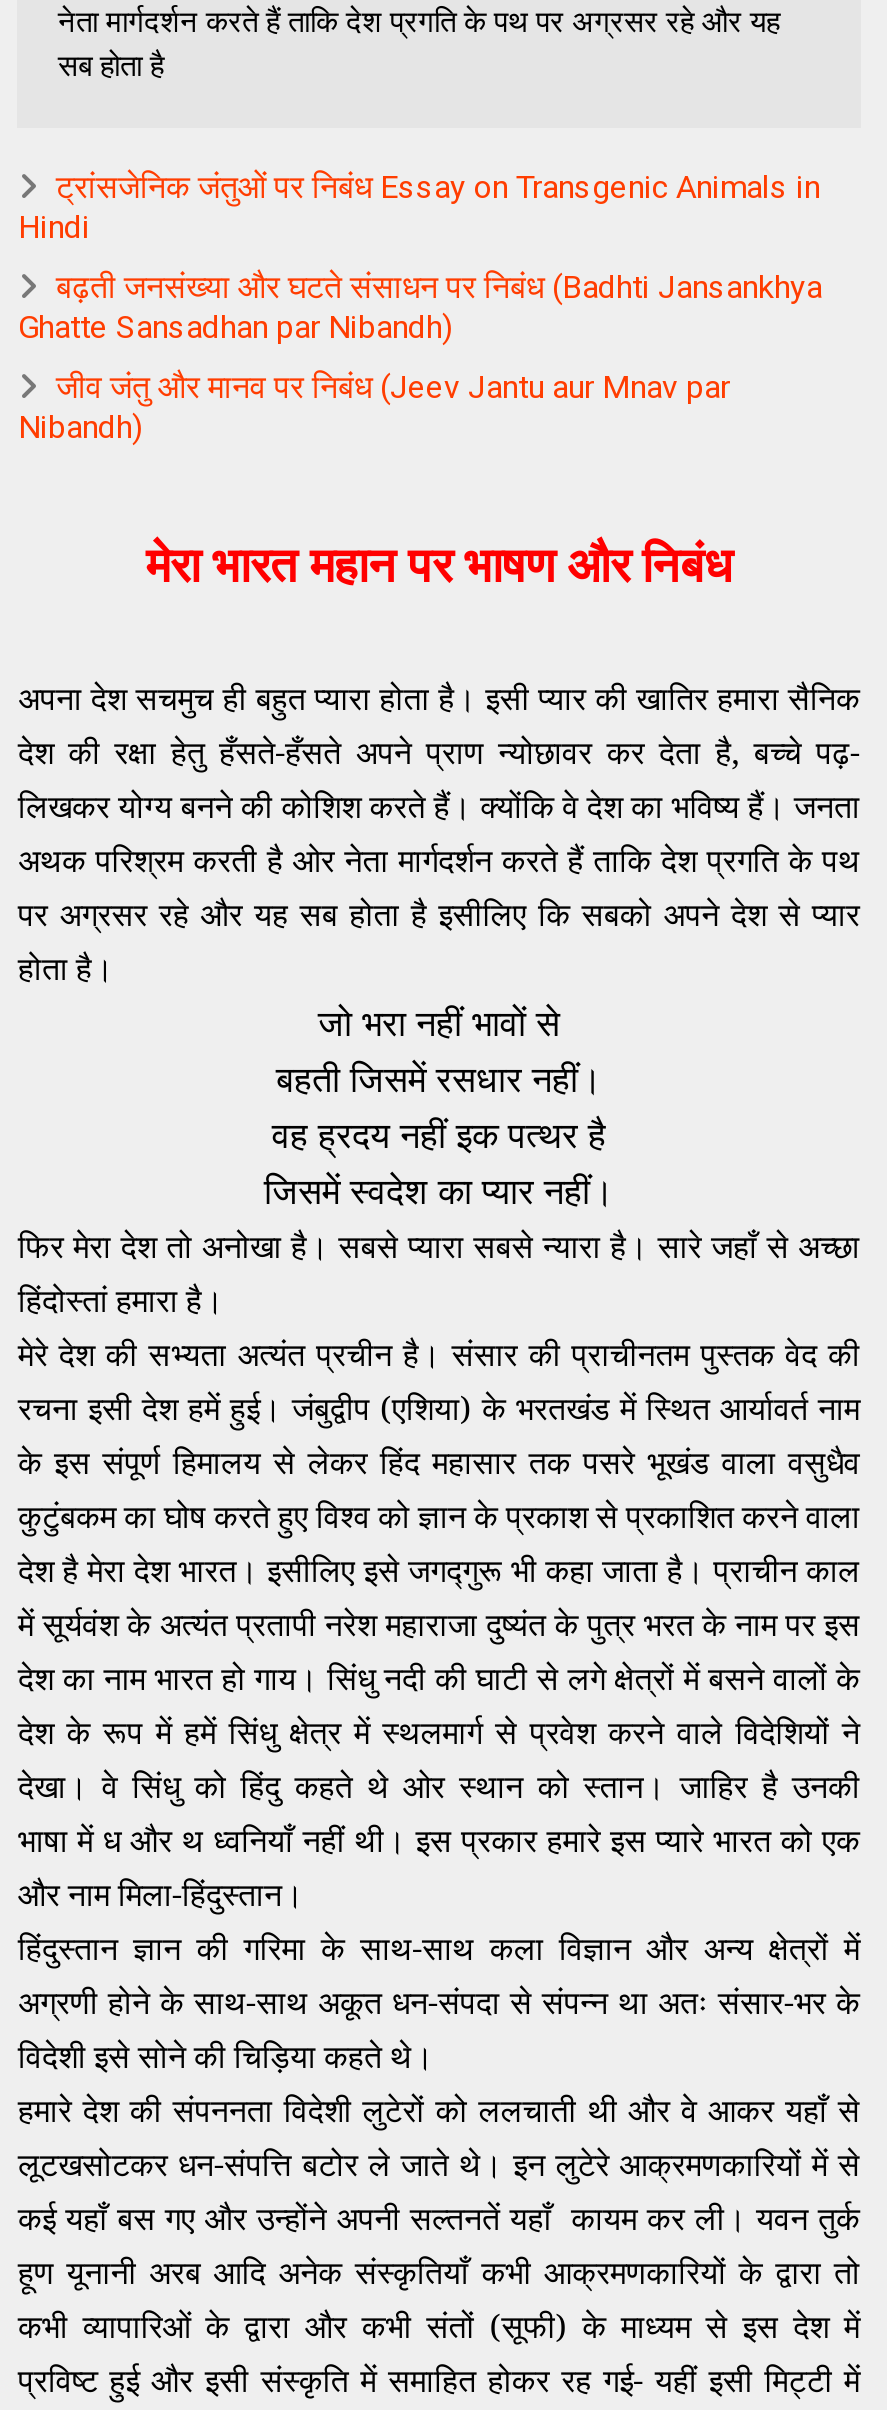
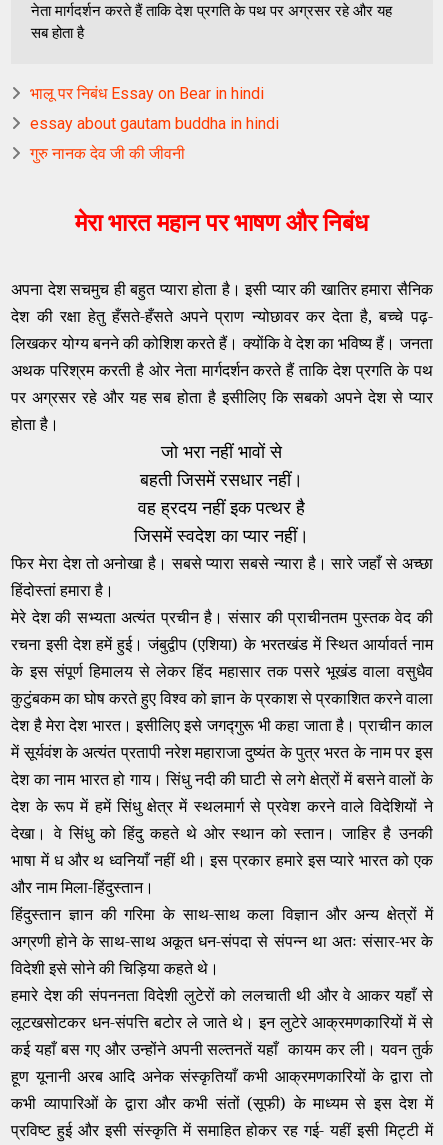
- ट्रांसजेनिक जंतुओं पर निबंध Essay on Transgenic Animals in
- Hindi
+ भालू पर निबंध Essay on Bear in hindi

- बढ़ती जनसंख्या और घटते संसाधन पर निबंध (Badhti Jansankhya
- Ghatte Sansadhan par Nibandh)
+ essay about gautam buddha in hindi

- जीव जंतु और मानव पर निबंध (Jeev Jantu aur Mnav par
- Nibandh)
+ गुरु नानक देव जी की जीवनी
